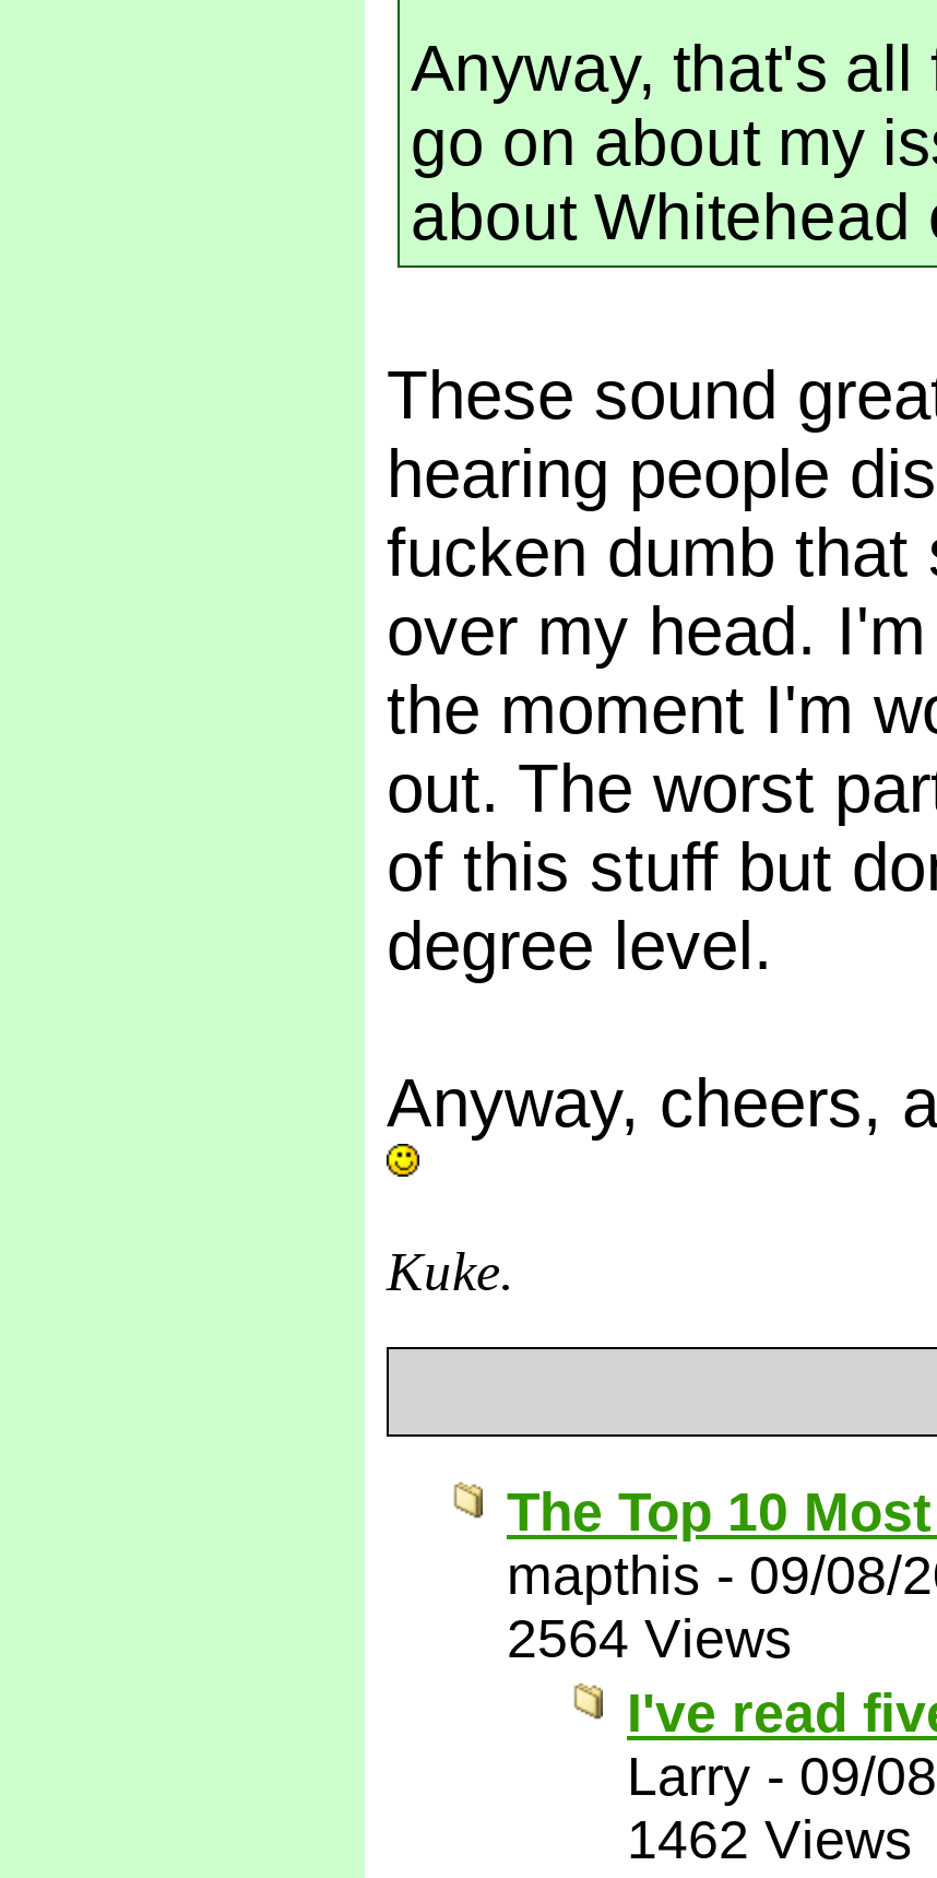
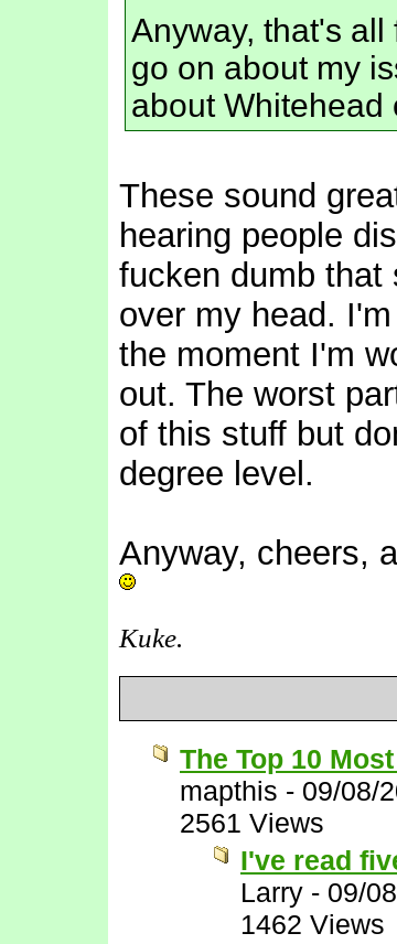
- 2564 Views
+ 2561 Views
